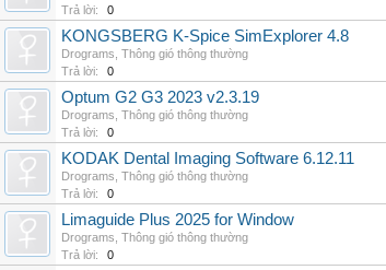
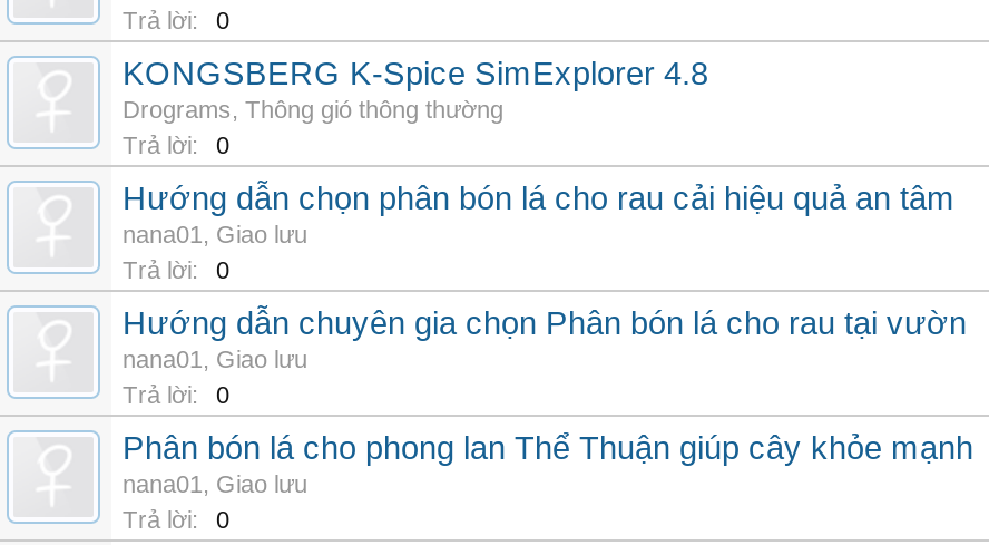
- Optum G2 G3 2023 v2.3.19
- Drograms, Thông gió thông thường
+ Hướng dẫn chọn phân bón lá cho rau cải hiệu quả an tâm
+ nana01, Giao lưu

- KODAK Dental Imaging Software 6.12.11
- Drograms, Thông gió thông thường
+ Hướng dẫn chuyên gia chọn Phân bón lá cho rau tại vườn
+ nana01, Giao lưu

- Limaguide Plus 2025 for Window
- Drograms, Thông gió thông thường
+ Phân bón lá cho phong lan Thể Thuận giúp cây khỏe mạnh
+ nana01, Giao lưu
